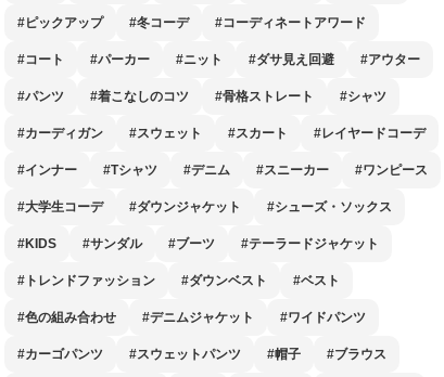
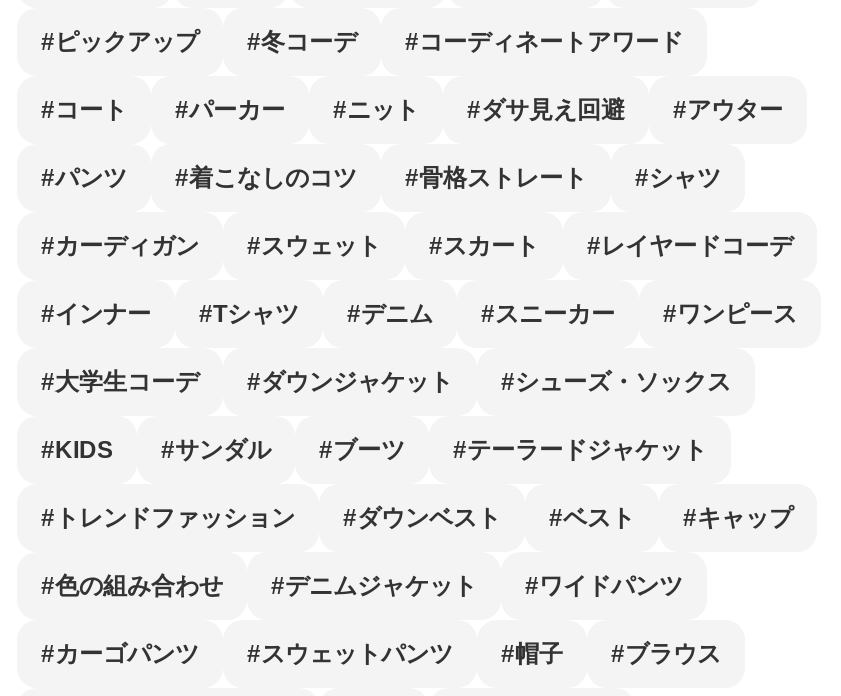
+ #キャップ
